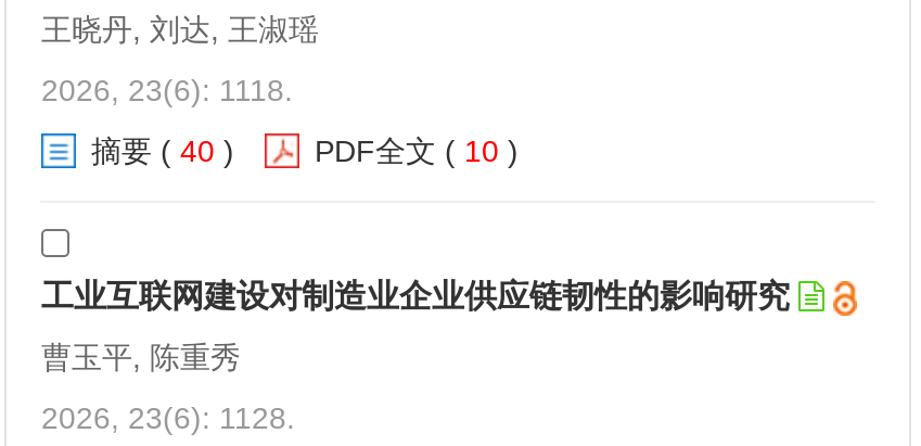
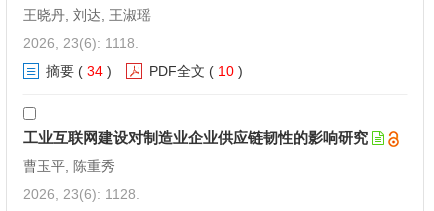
- 摘要( 40)
+ 摘要( 34)
